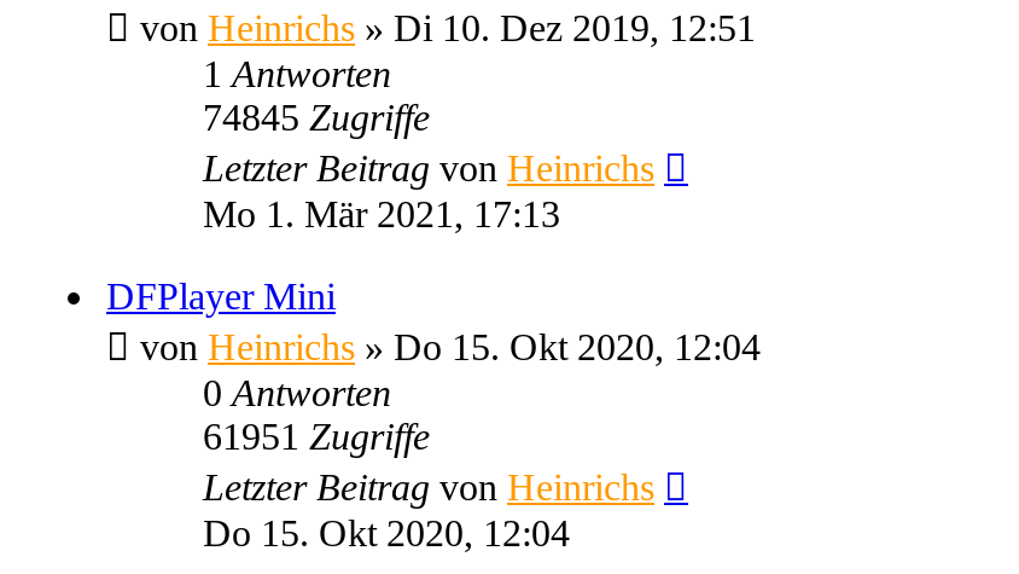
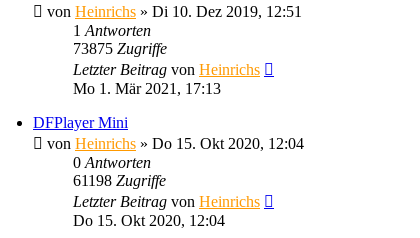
- 74845 Zugriffe
+ 73875 Zugriffe

- 61951 Zugriffe
+ 61198 Zugriffe
